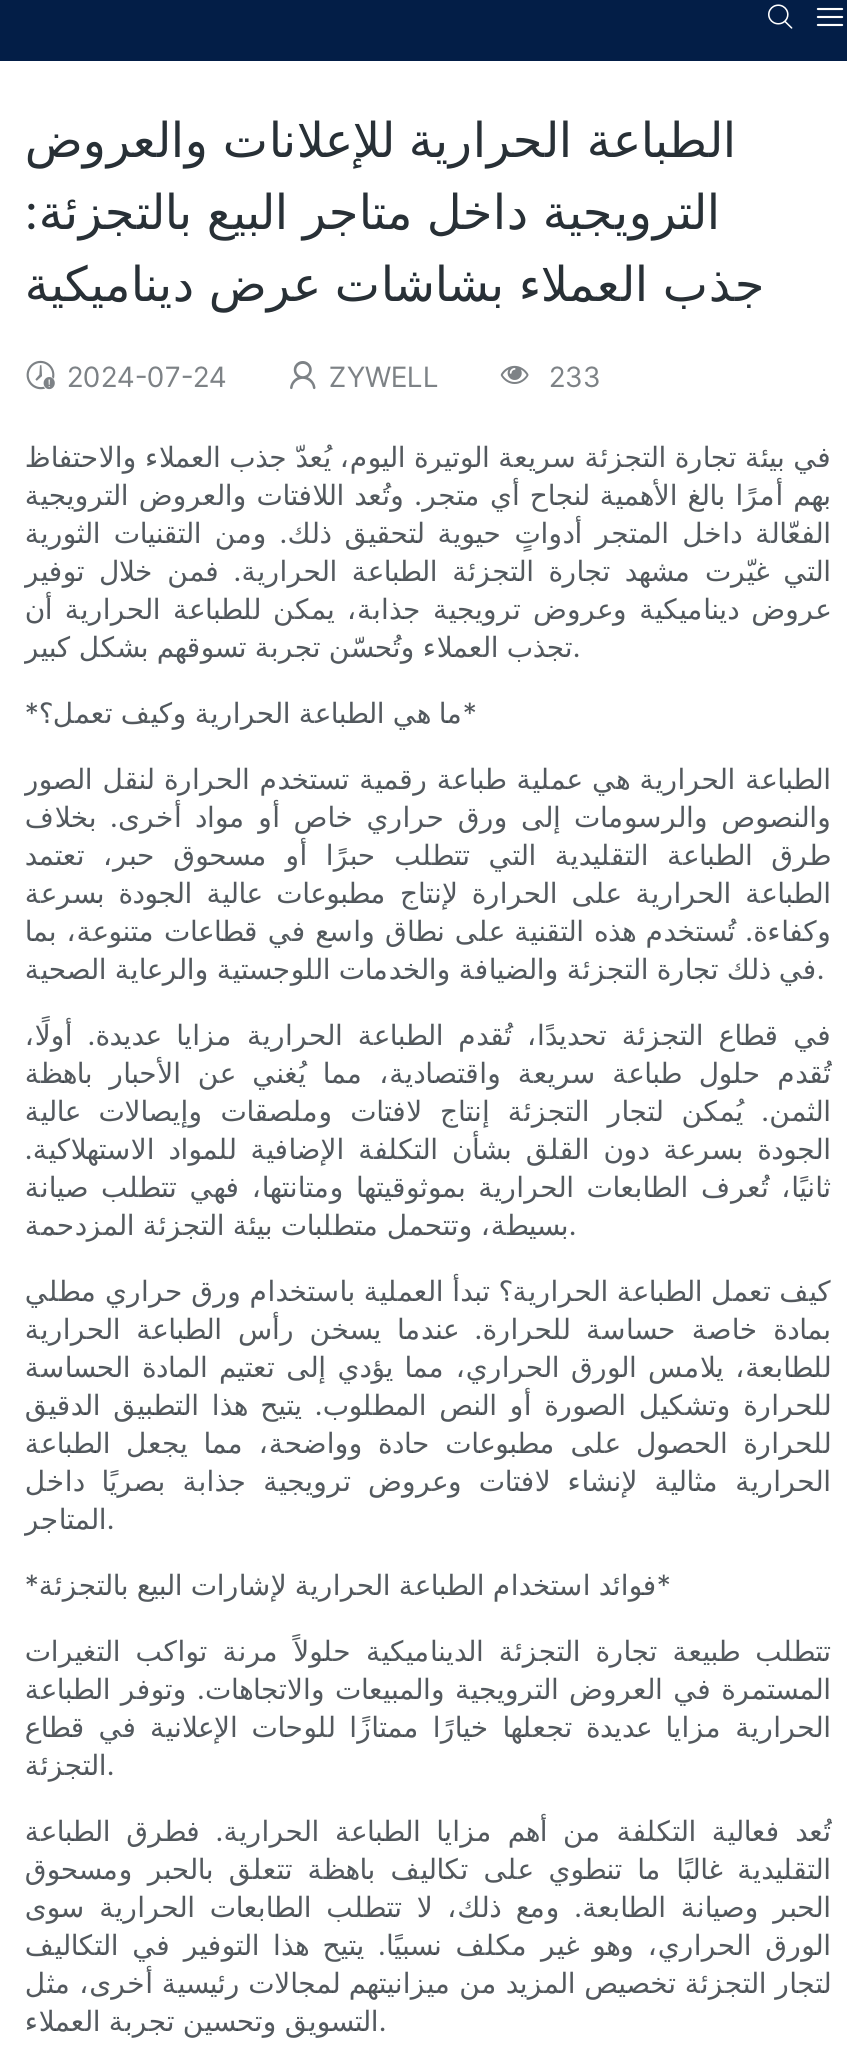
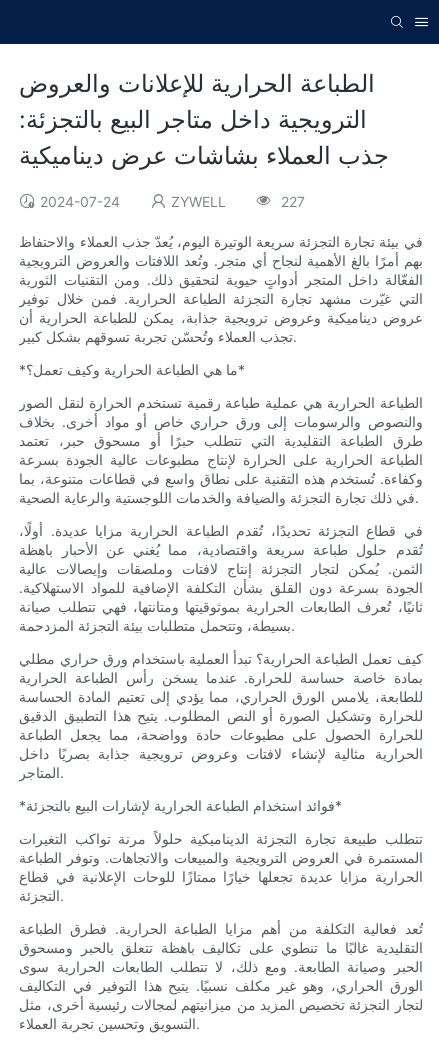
- 233
+ 227
